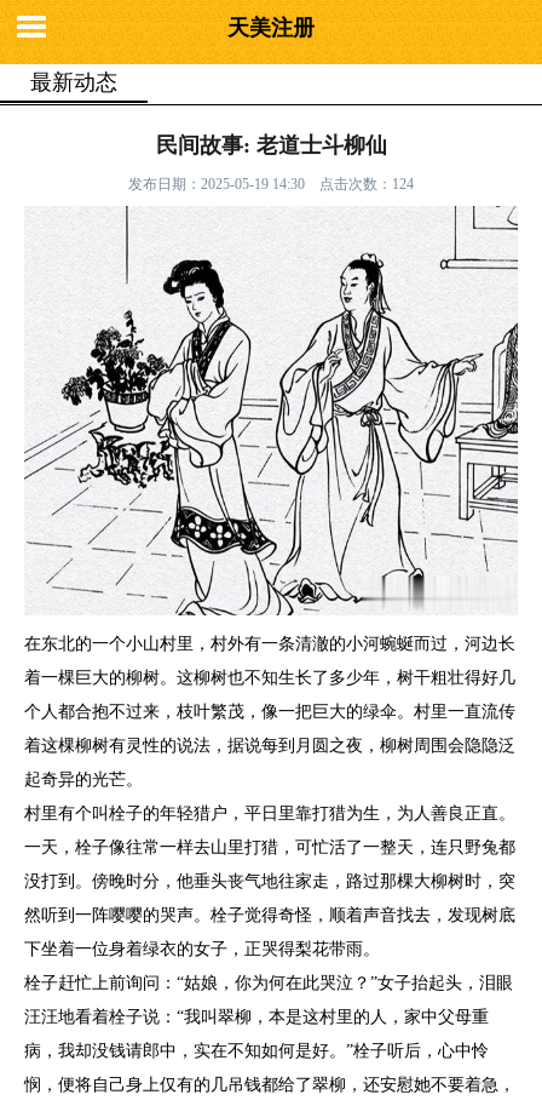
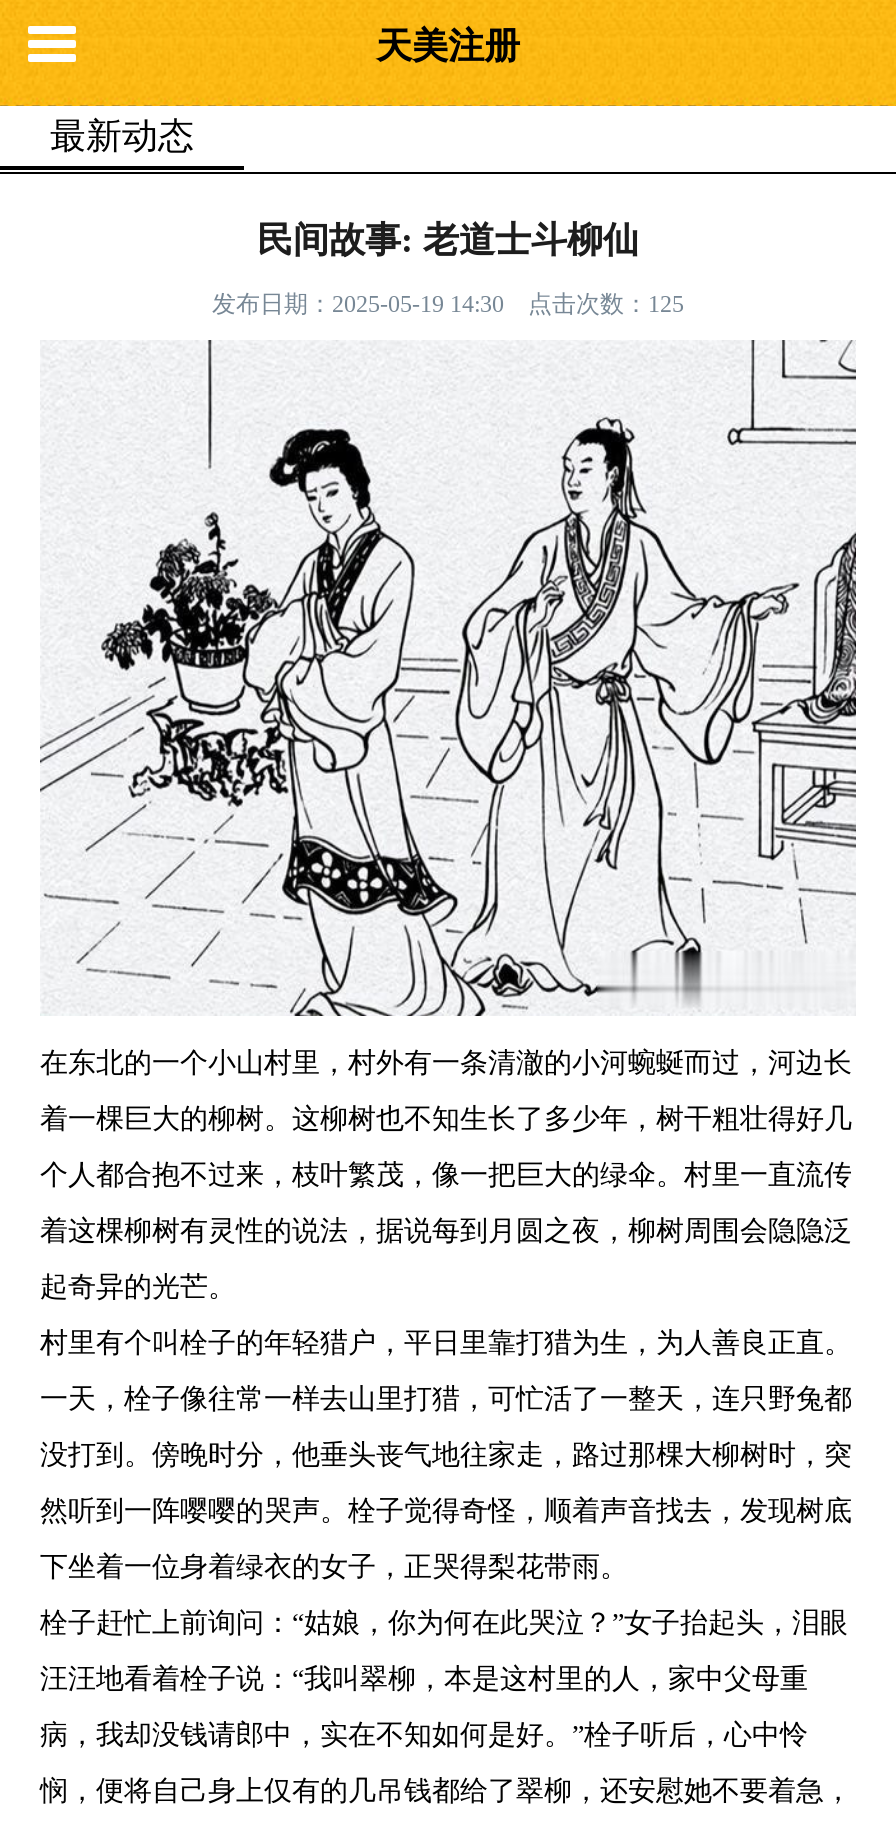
- 发布日期：2025-05-19 14:30 点击次数：124
+ 发布日期：2025-05-19 14:30 点击次数：125
